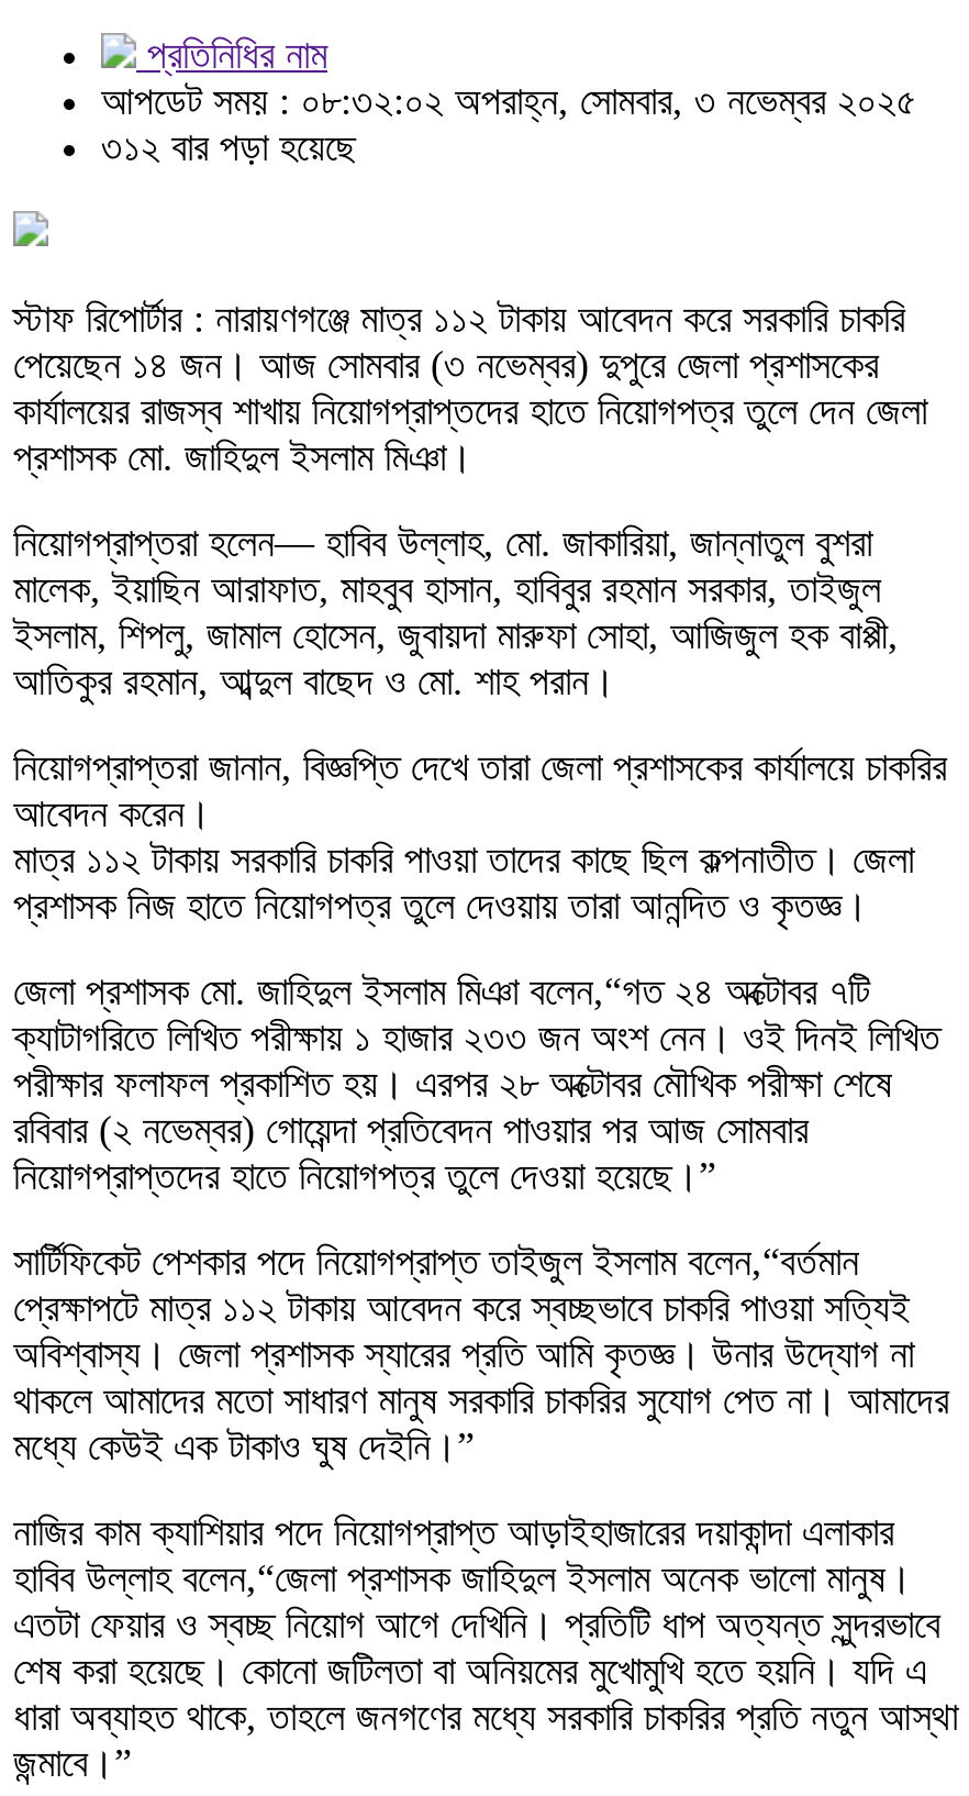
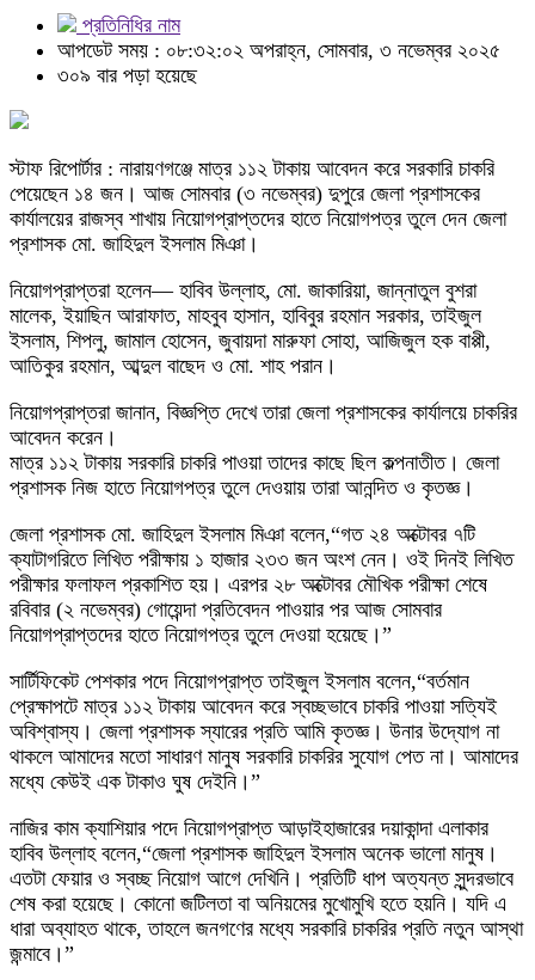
- ৩১২ বার পড়া হয়েছে
+ ৩০৯ বার পড়া হয়েছে
